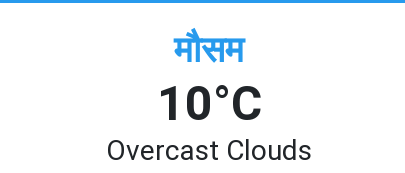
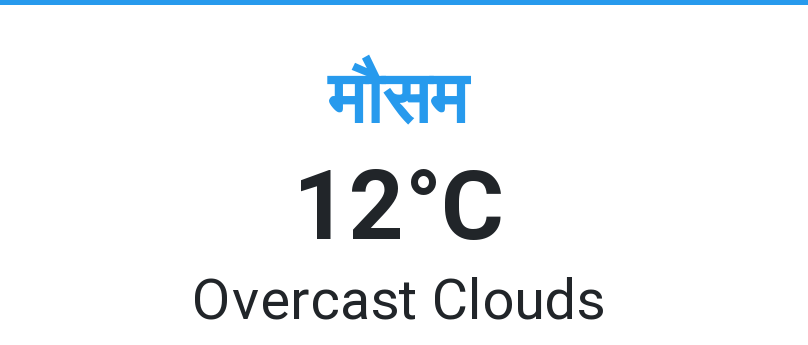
- 10°C
+ 12°C
